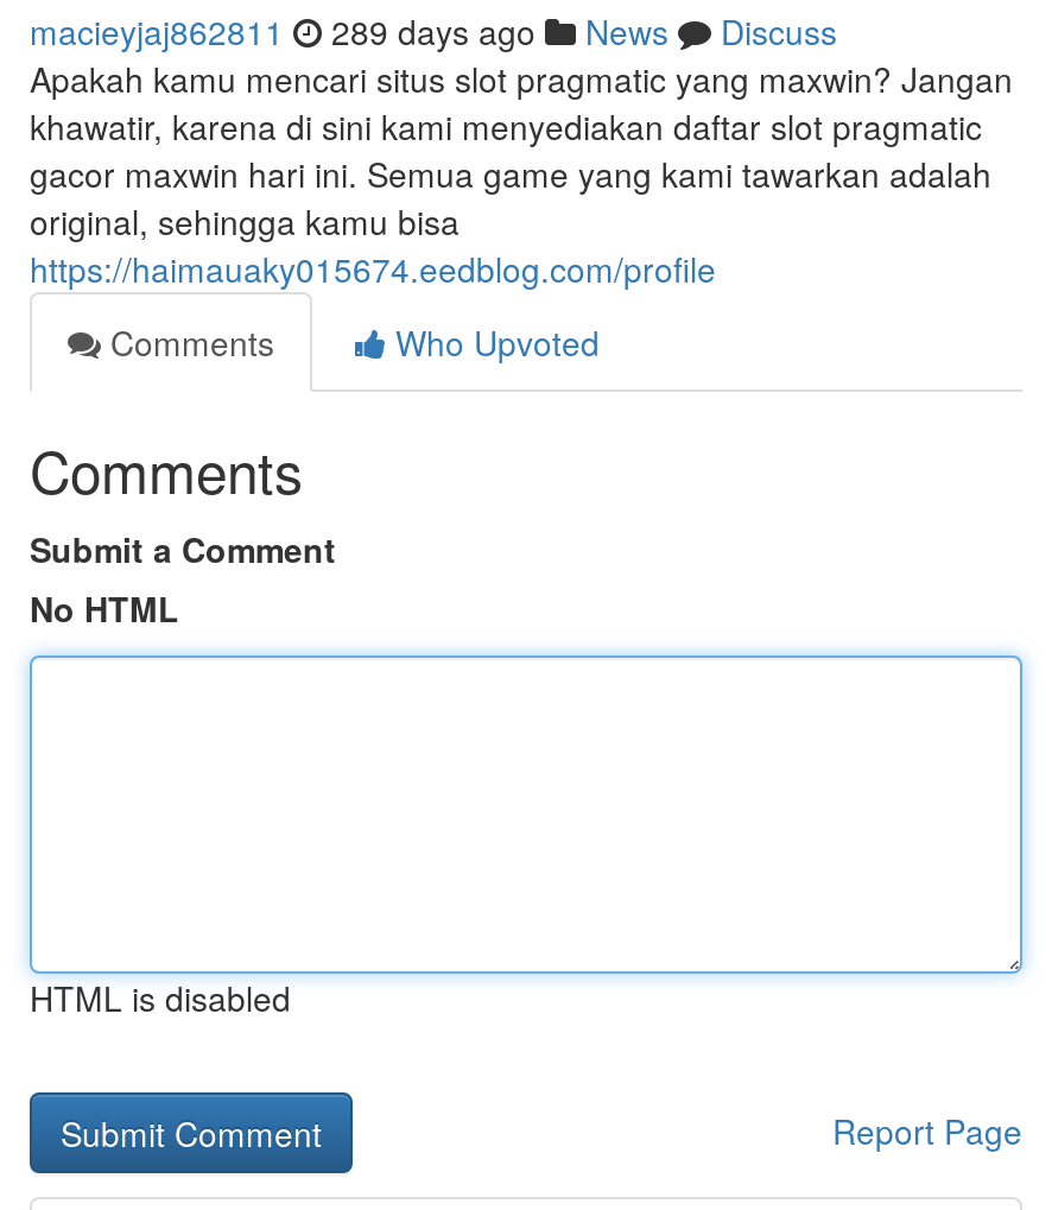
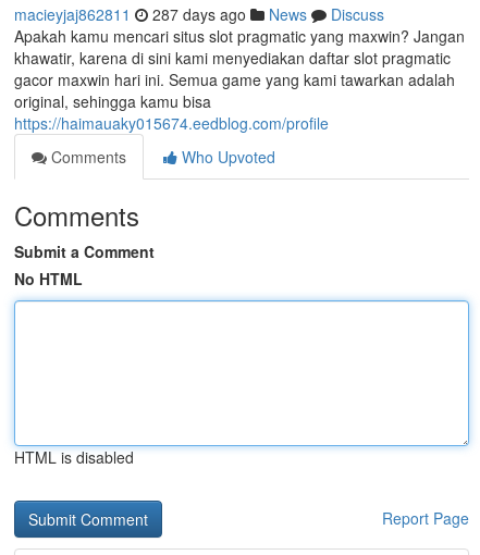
- macieyjaj862811 289 days ago News Discuss
+ macieyjaj862811 287 days ago News Discuss
